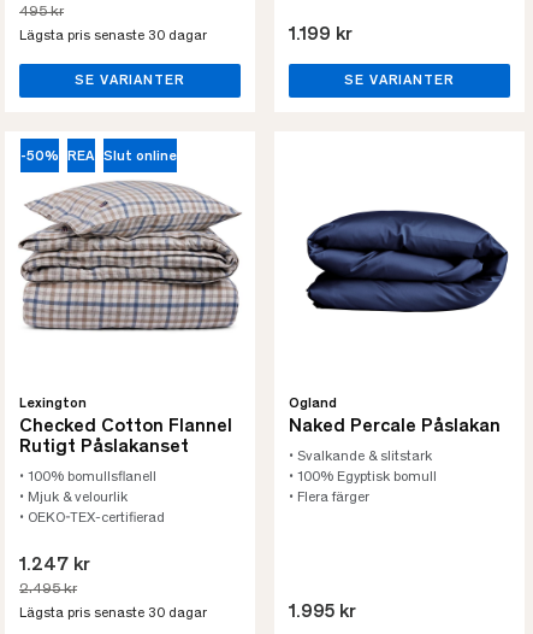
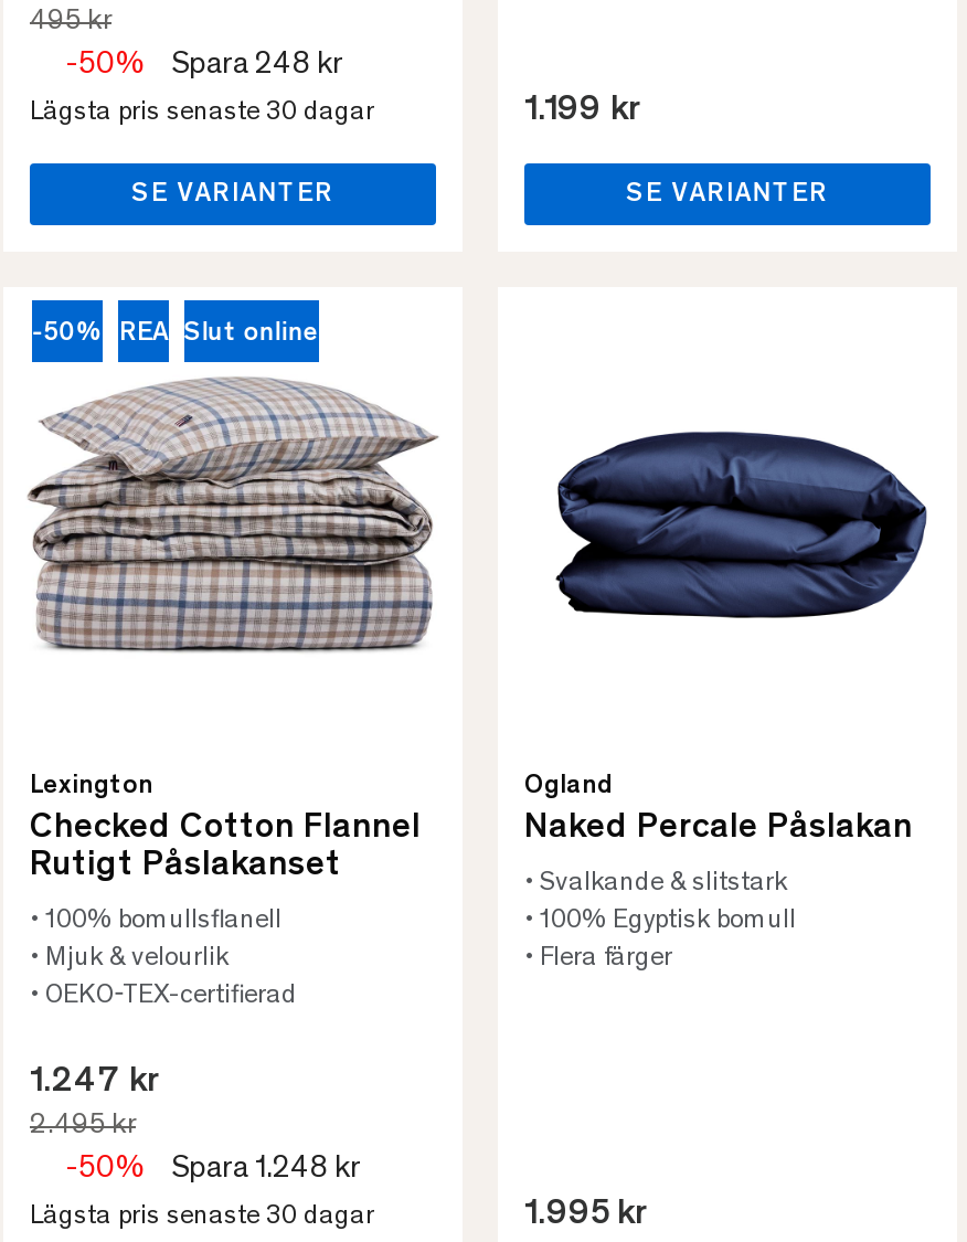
+ -50%
+ Spara 248 kr

+ -50%
+ Spara 1.248 kr
